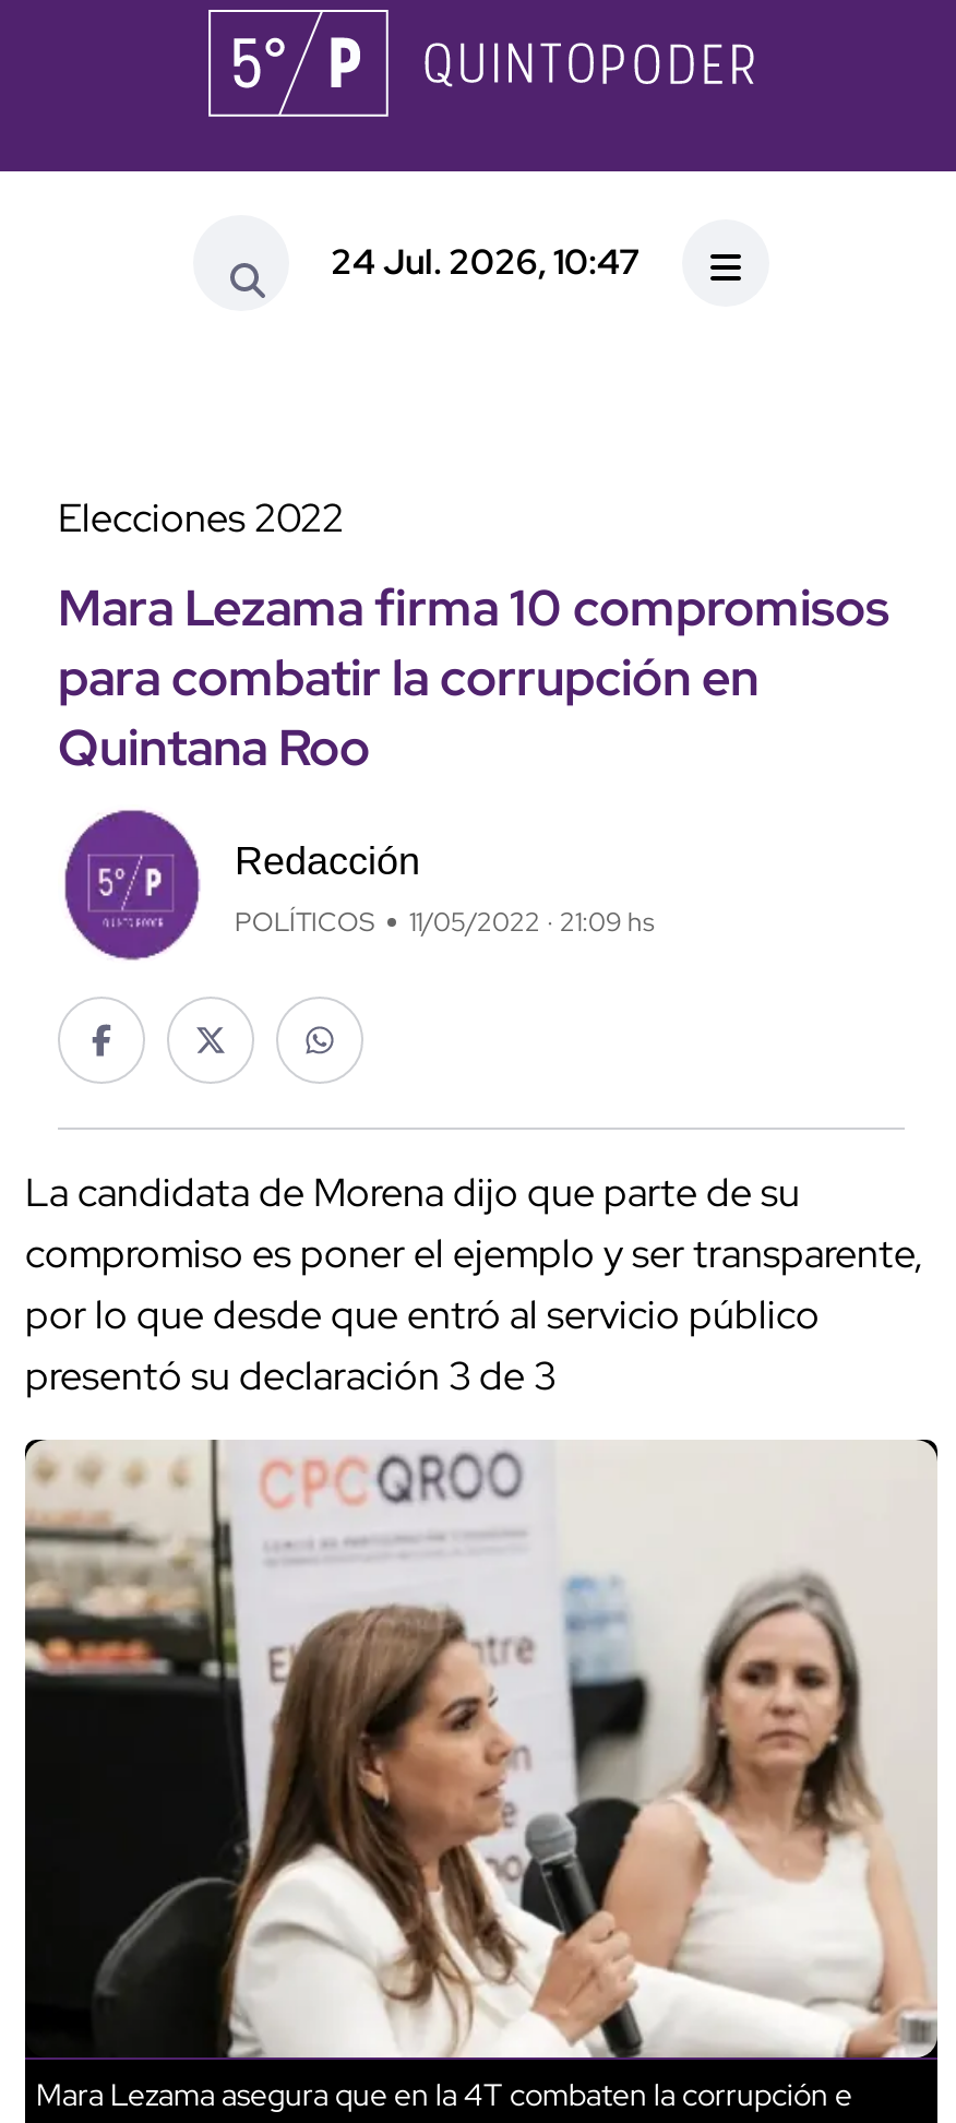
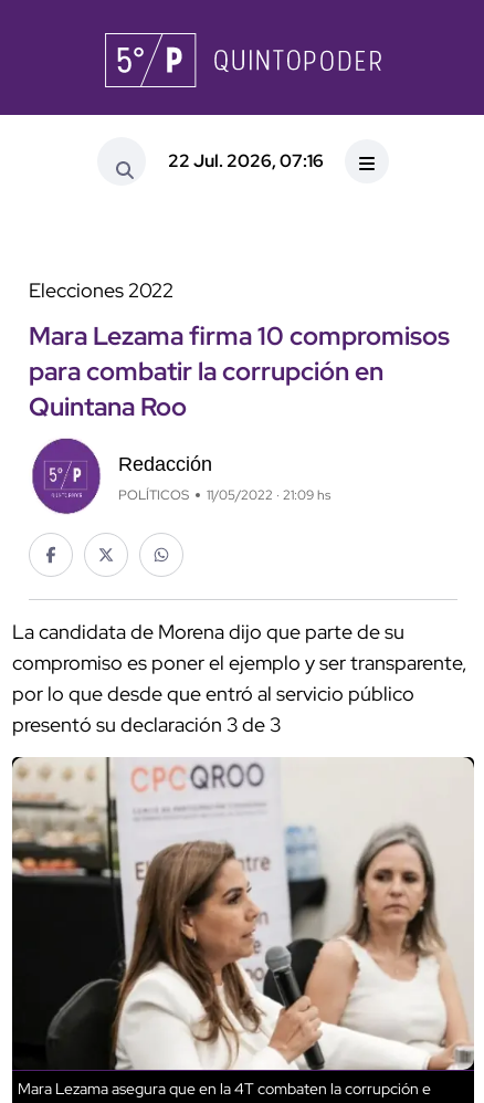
- 24 Jul. 2026, 10:47
+ 22 Jul. 2026, 07:16
